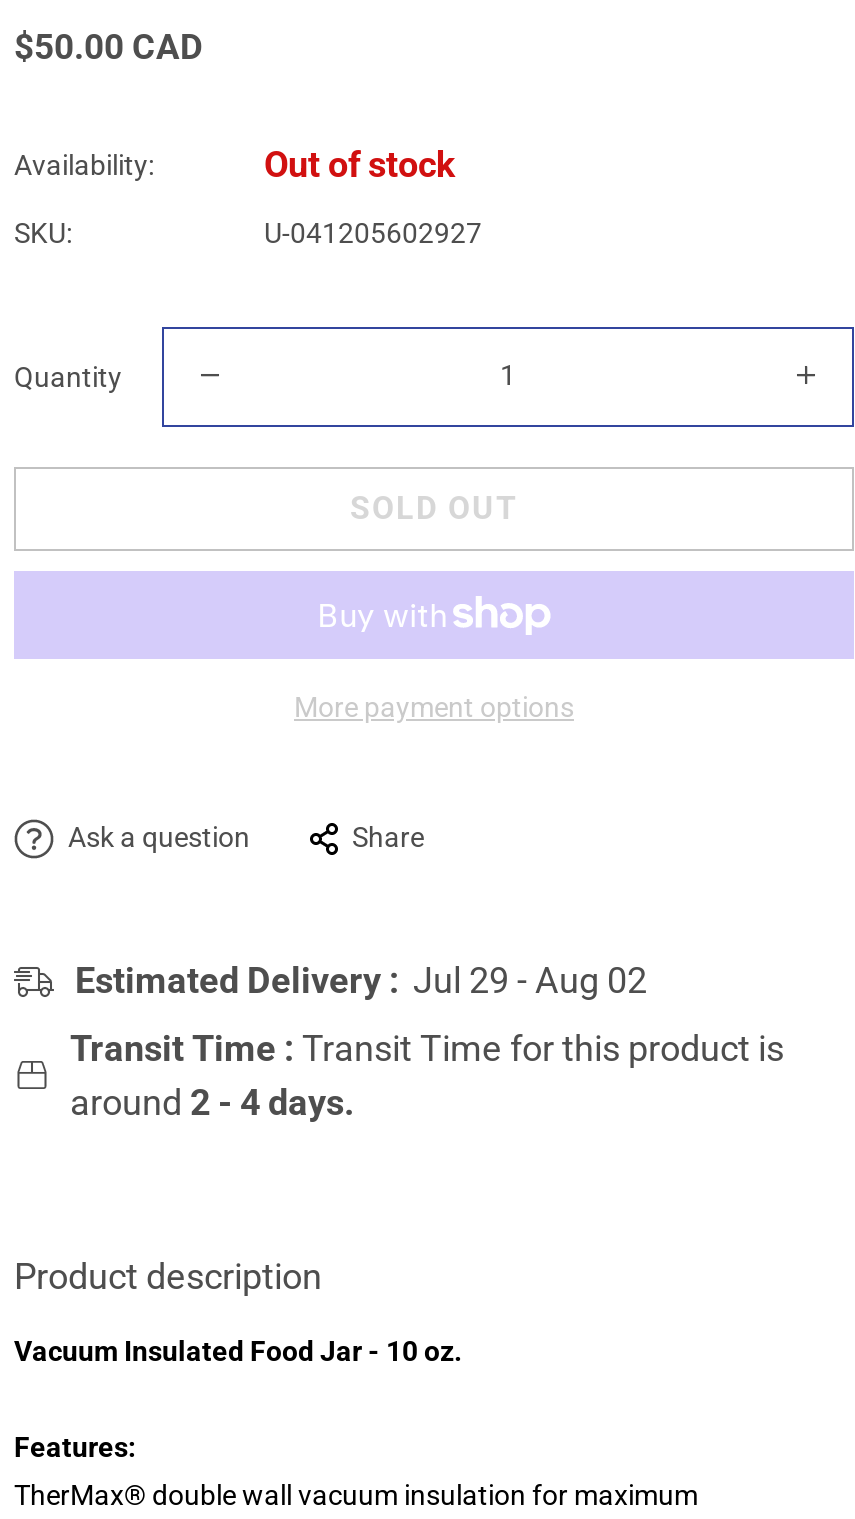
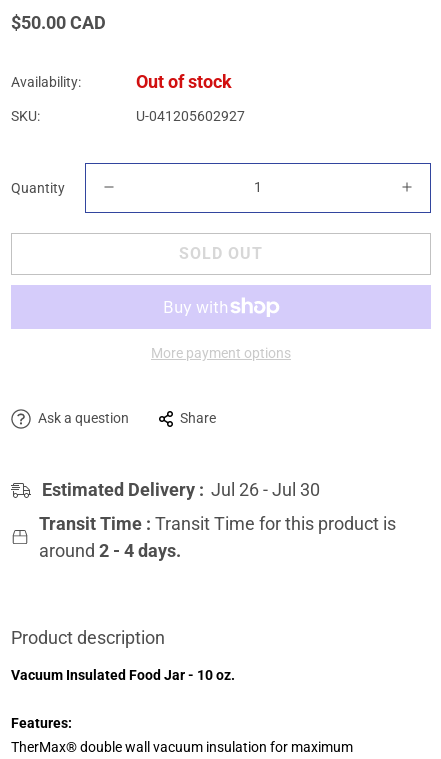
- Estimated Delivery : Jul 29 - Aug 02
+ Estimated Delivery : Jul 26 - Jul 30
